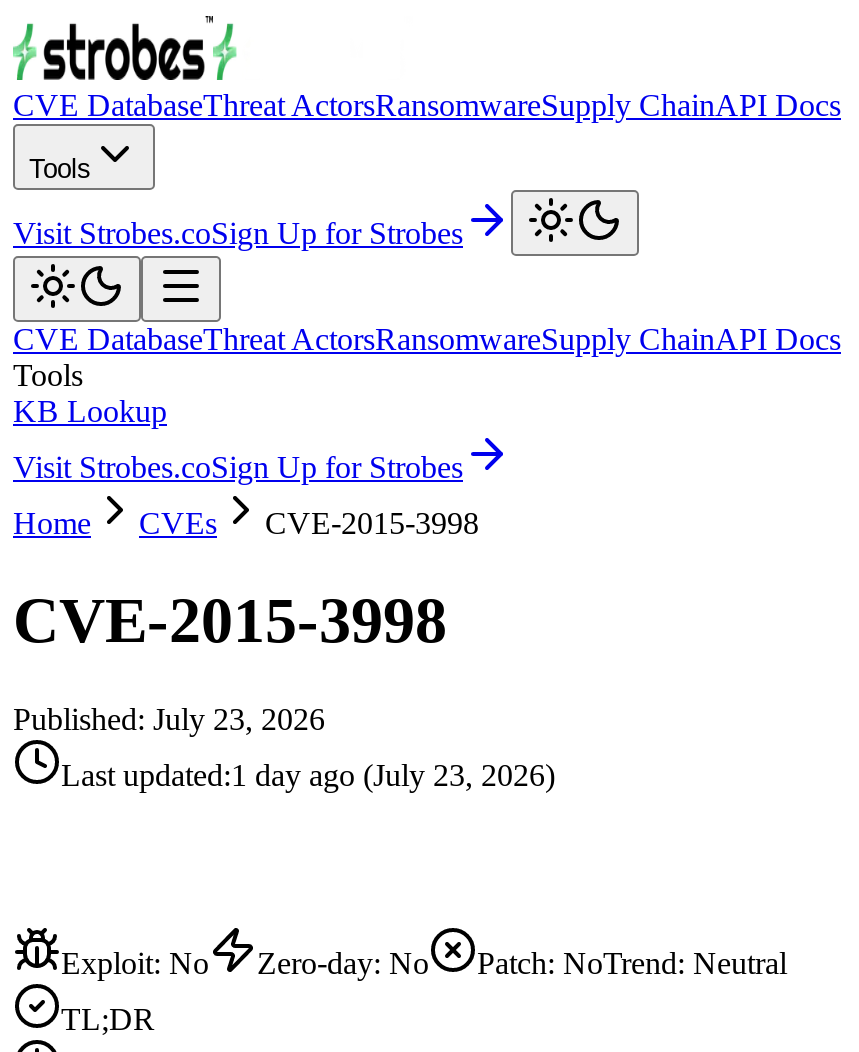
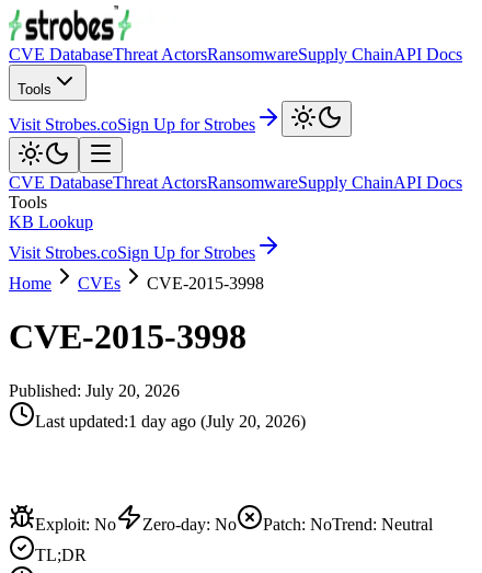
- Published: July 23, 2026
+ Published: July 20, 2026

- Last updated:1 day ago (July 23, 2026)
+ Last updated:1 day ago (July 20, 2026)
